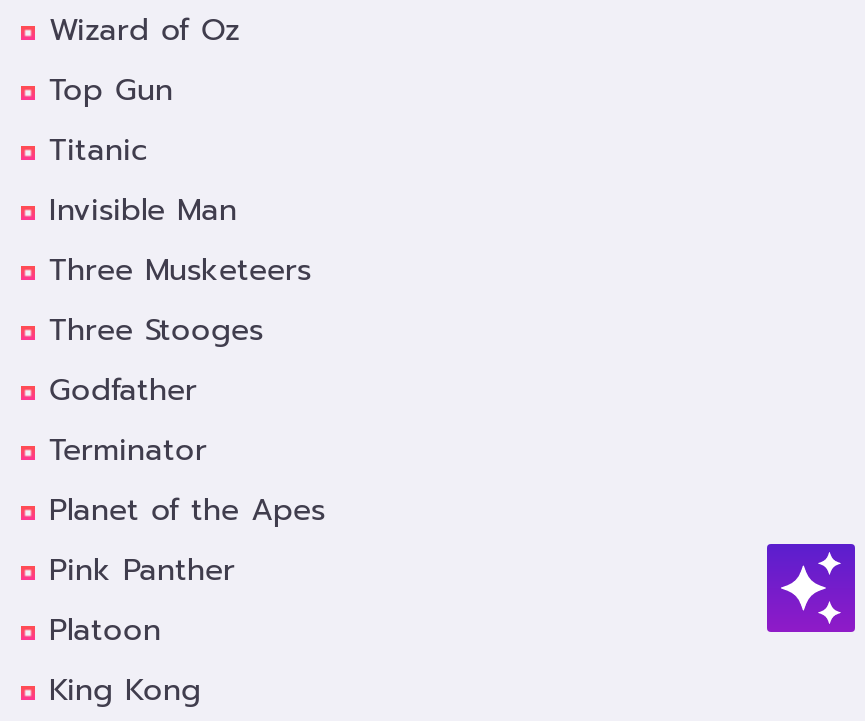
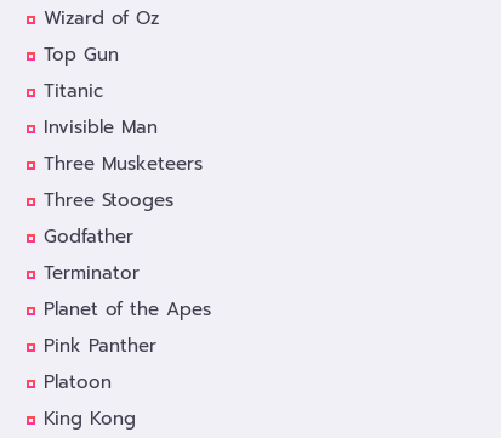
- [image]
